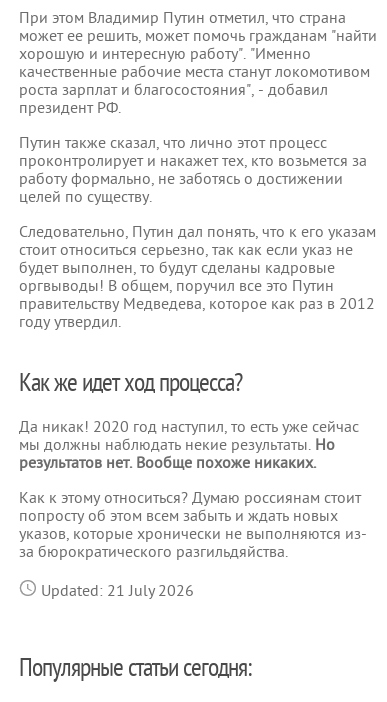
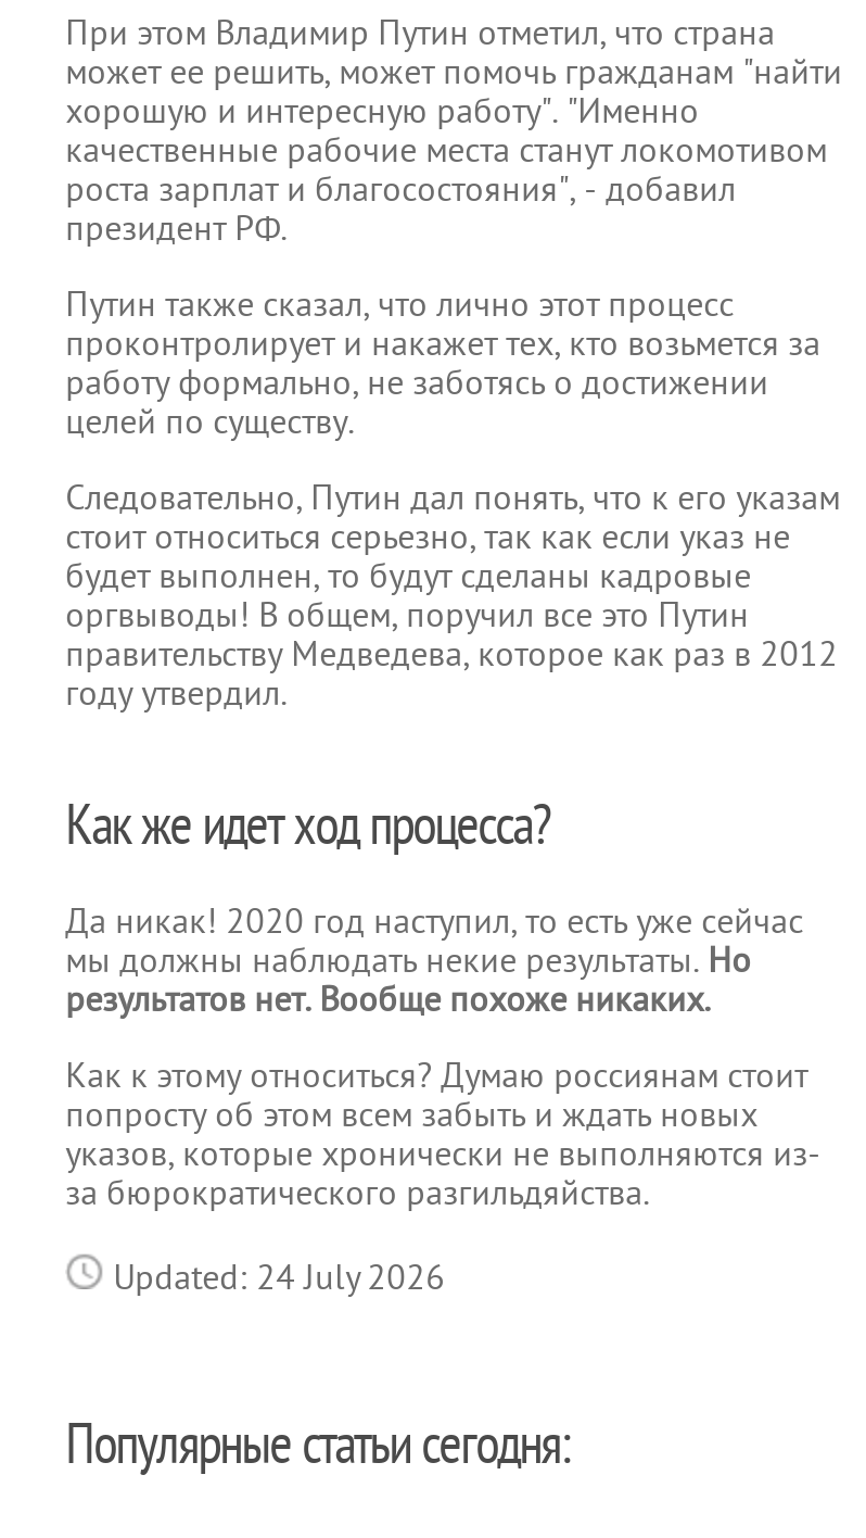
- Updated: 21 July 2026
+ Updated: 24 July 2026
